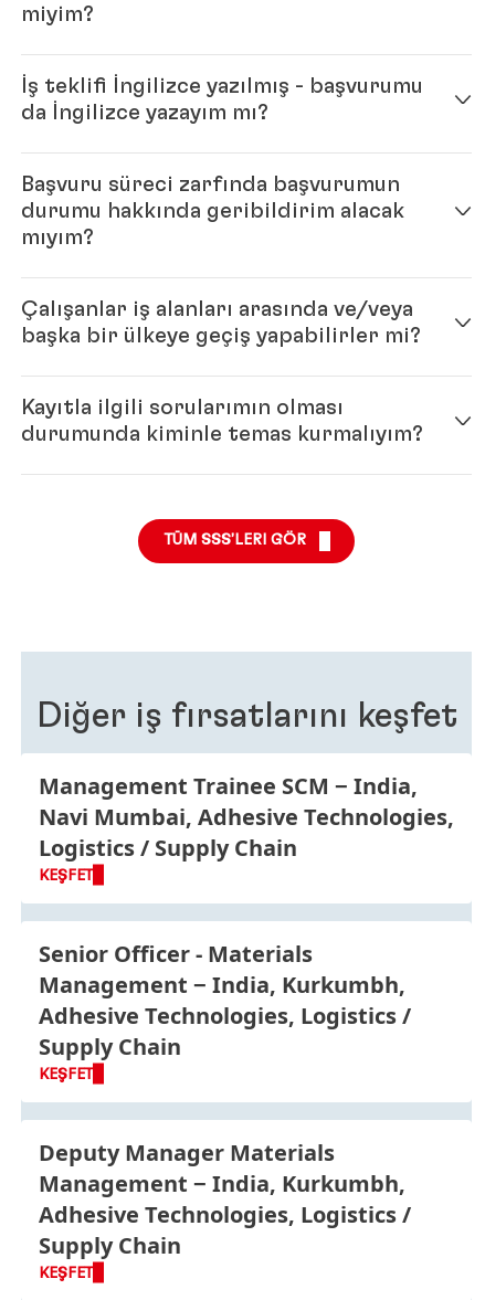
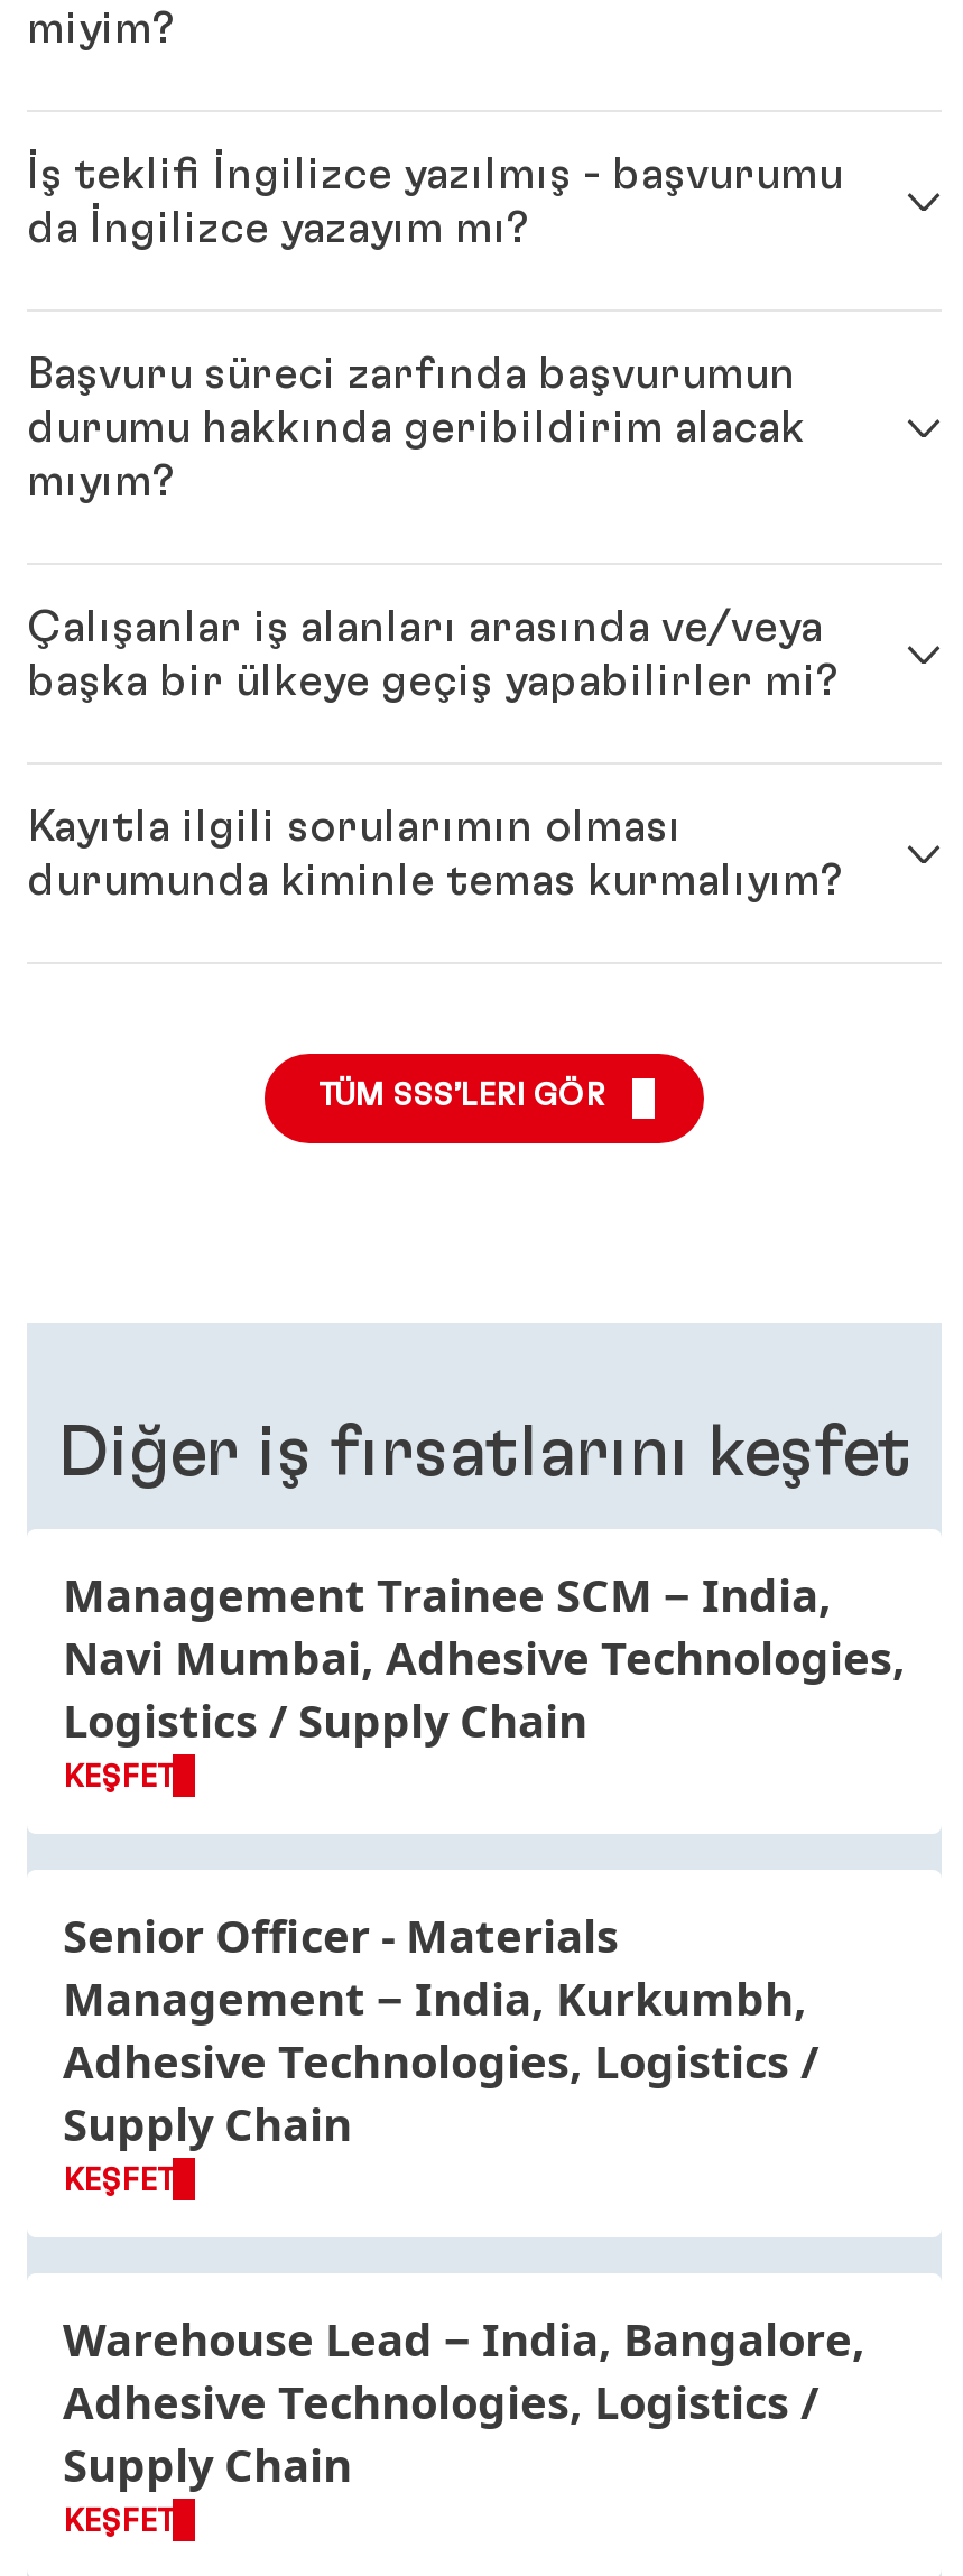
- Deputy Manager Materials
- Management
- India, Kurkumbh,
+ Warehouse Lead
+ India, Bangalore,
